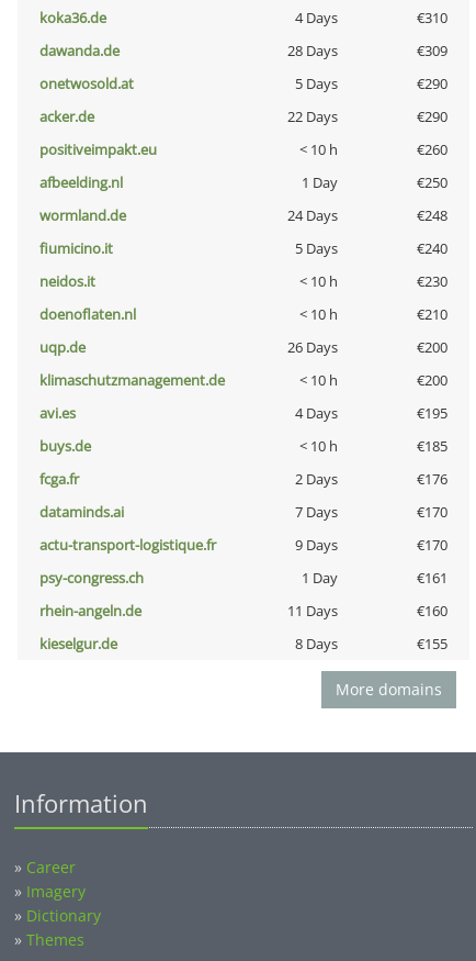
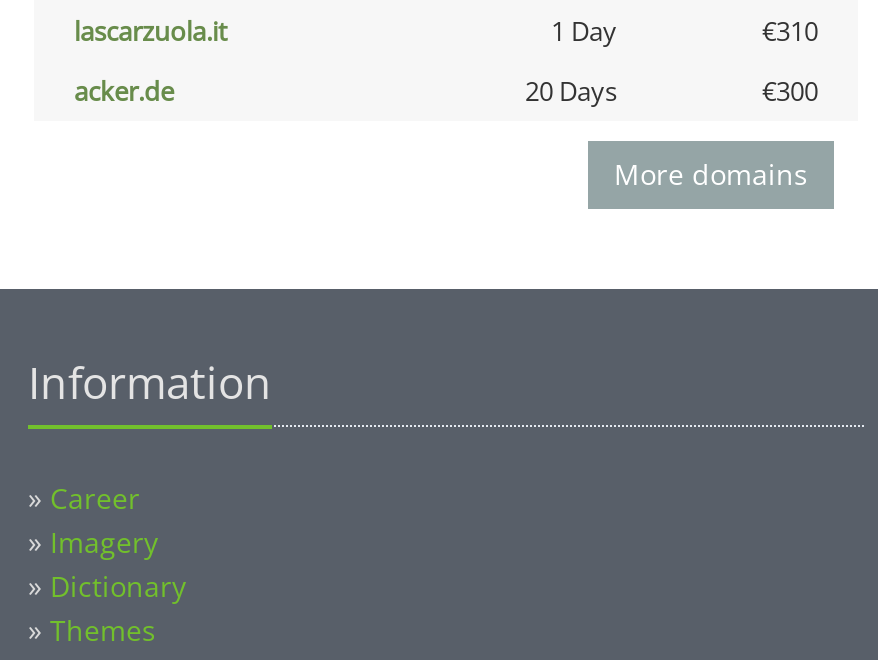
- koka36.de
- 4 Days
+ lascarzuola.it
+ 1 Day

- dawanda.de
- 28 Days
- €309
- onetwosold.at
- 5 Days
- €290

- 22 Days
- €290
- positiveimpakt.eu
- < 10 h
- €260
- afbeelding.nl
- 1 Day
- €250
- wormland.de
- 24 Days
- €248
- fiumicino.it
- 5 Days
- €240
- neidos.it
- < 10 h
- €230
- doenoflaten.nl
- < 10 h
- €210
- uqp.de
- 26 Days
- €200
- klimaschutzmanagement.de
- < 10 h
- €200
- avi.es
- 4 Days
- €195
- buys.de
- < 10 h
- €185
- fcga.fr
- 2 Days
- €176
- dataminds.ai
- 7 Days
- €170
- actu-transport-logistique.fr
- 9 Days
- €170
- psy-congress.ch
- 1 Day
- €161
- rhein-angeln.de
- 11 Days
- €160
- kieselgur.de
- 8 Days
- €155
+ 20 Days
+ €300
